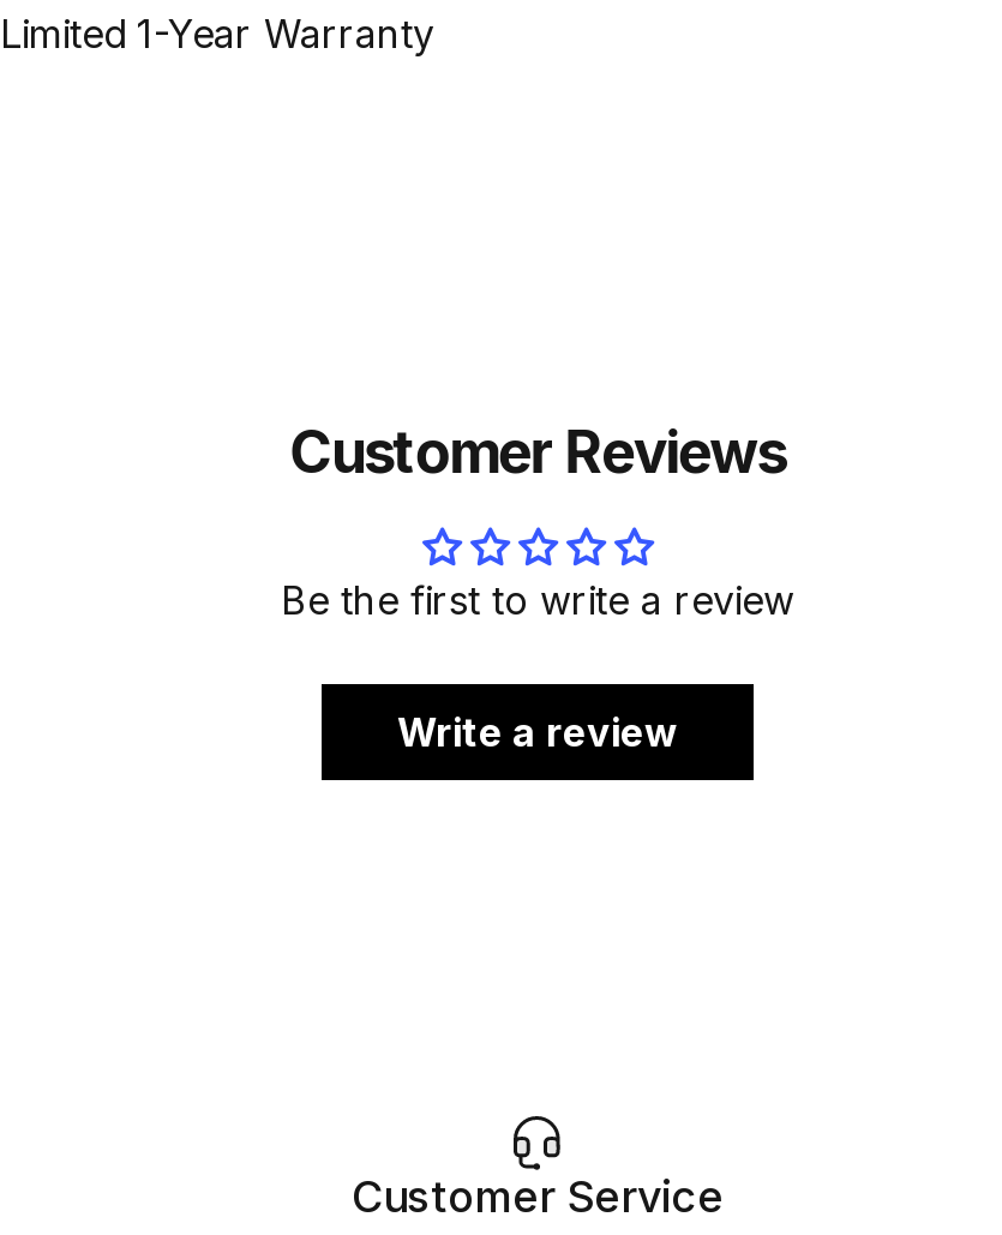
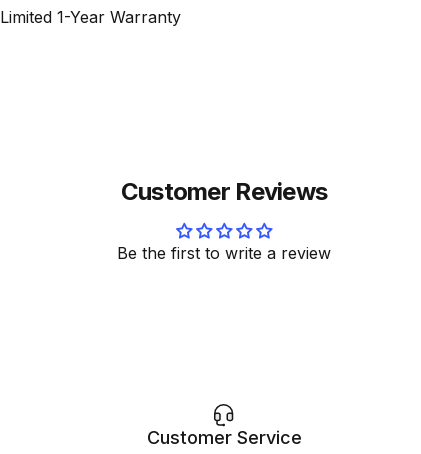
- Write a review
